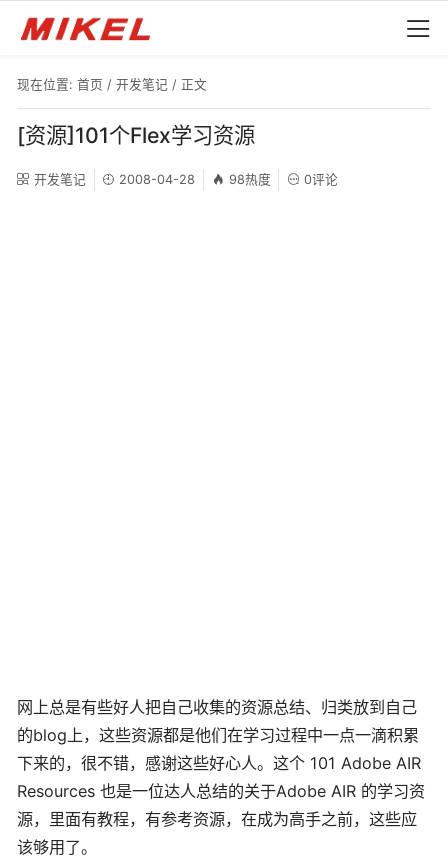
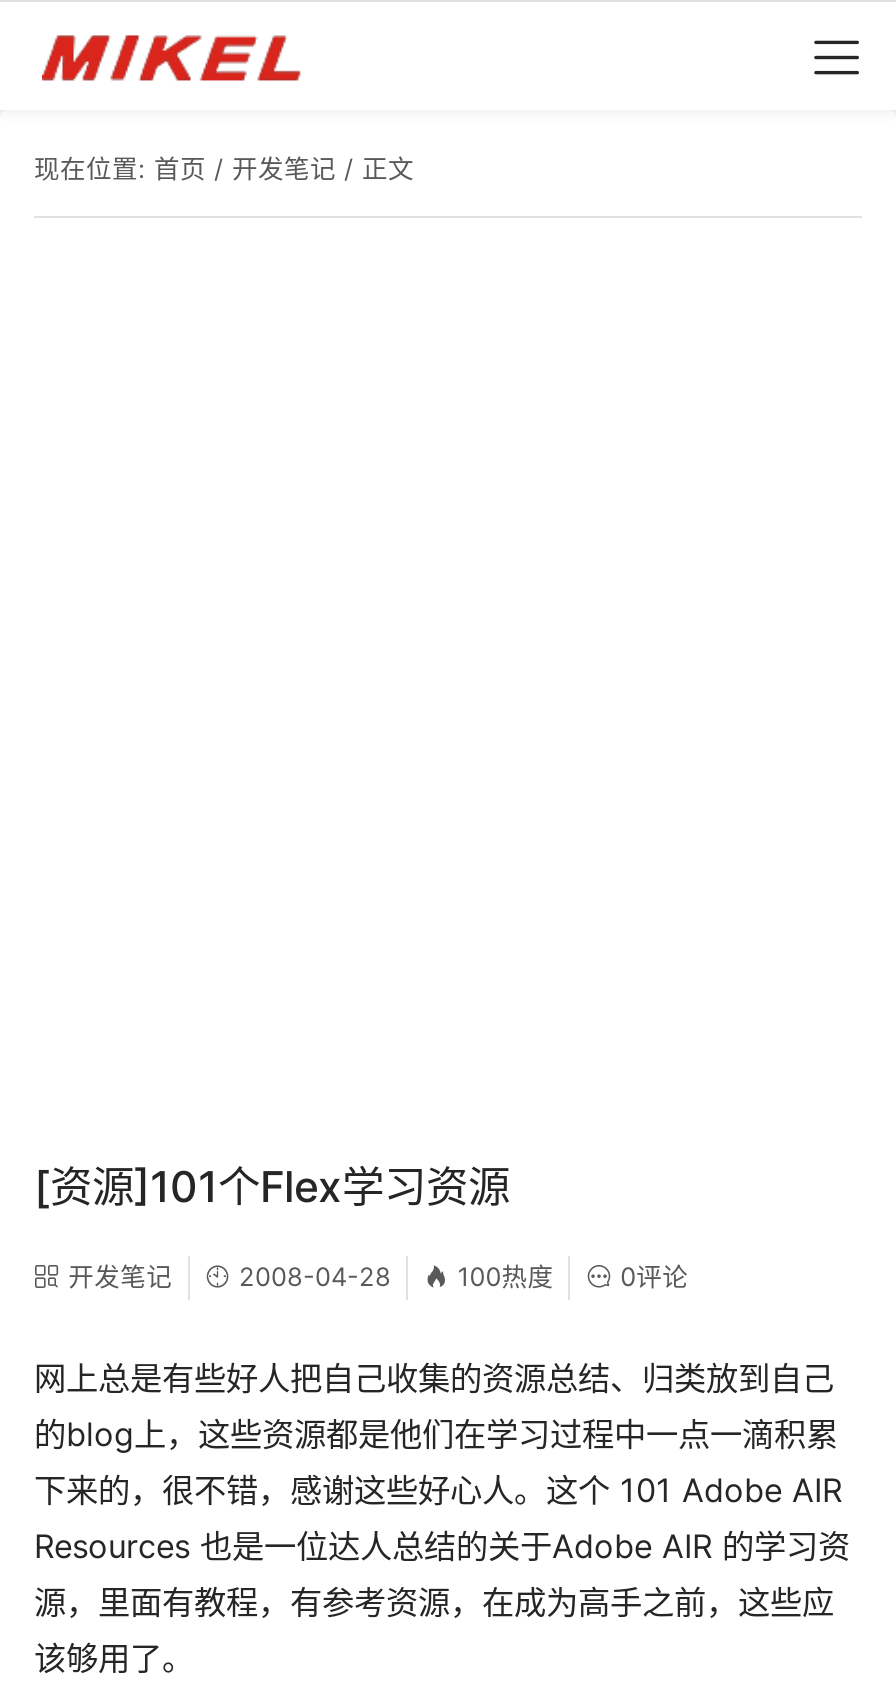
moved down: [资源]101个Flex学习资源 | 开发笔记 | 2008-04-28 | 0评论

- 98热度
+ 100热度
